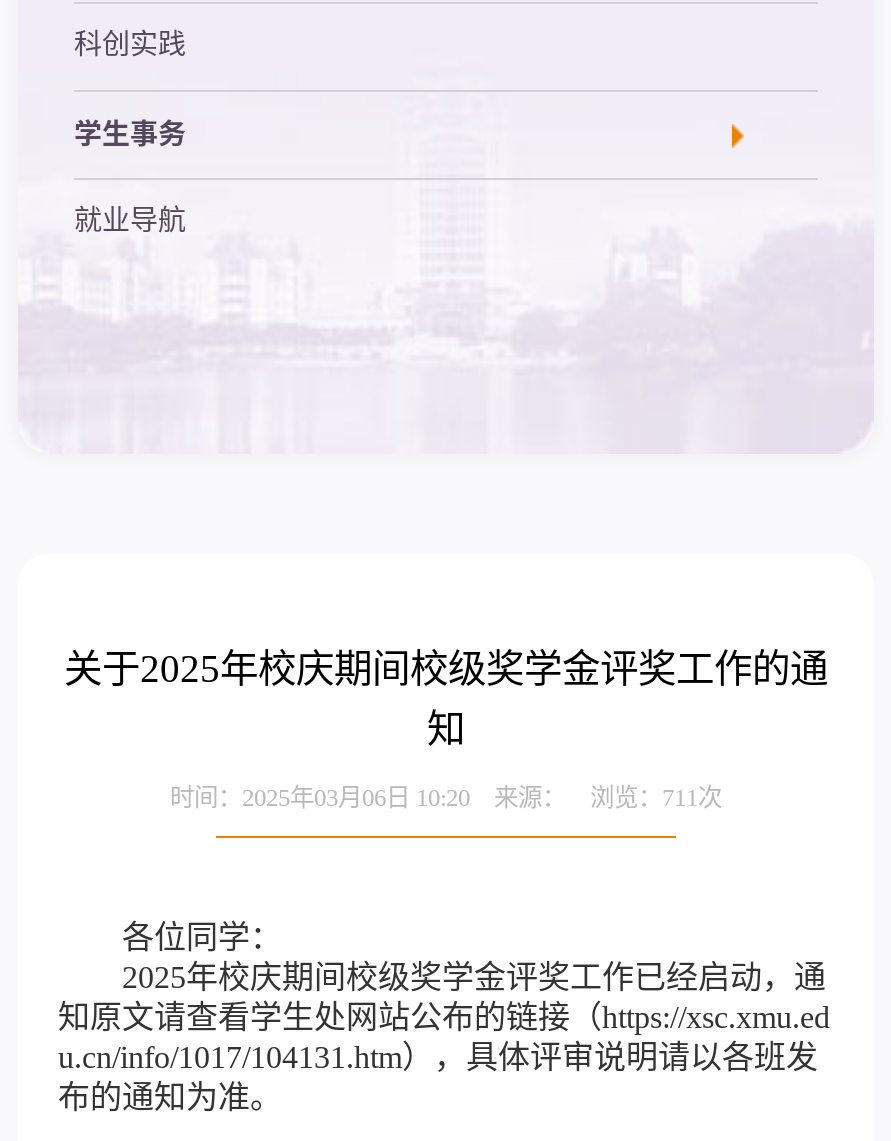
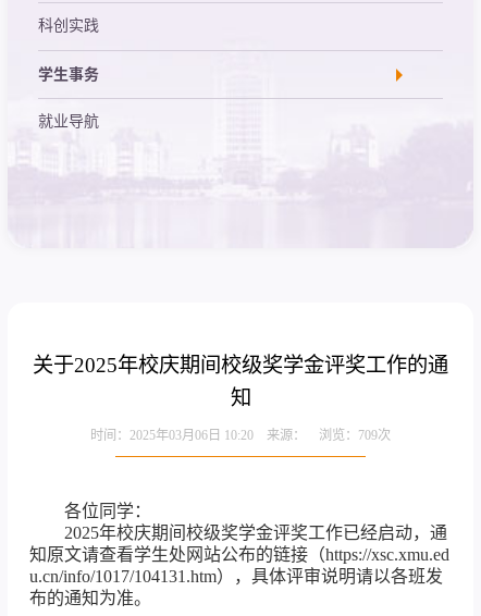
- 时间：2025年03月06日 10:20 来源： 浏览：711次
+ 时间：2025年03月06日 10:20 来源： 浏览：709次
